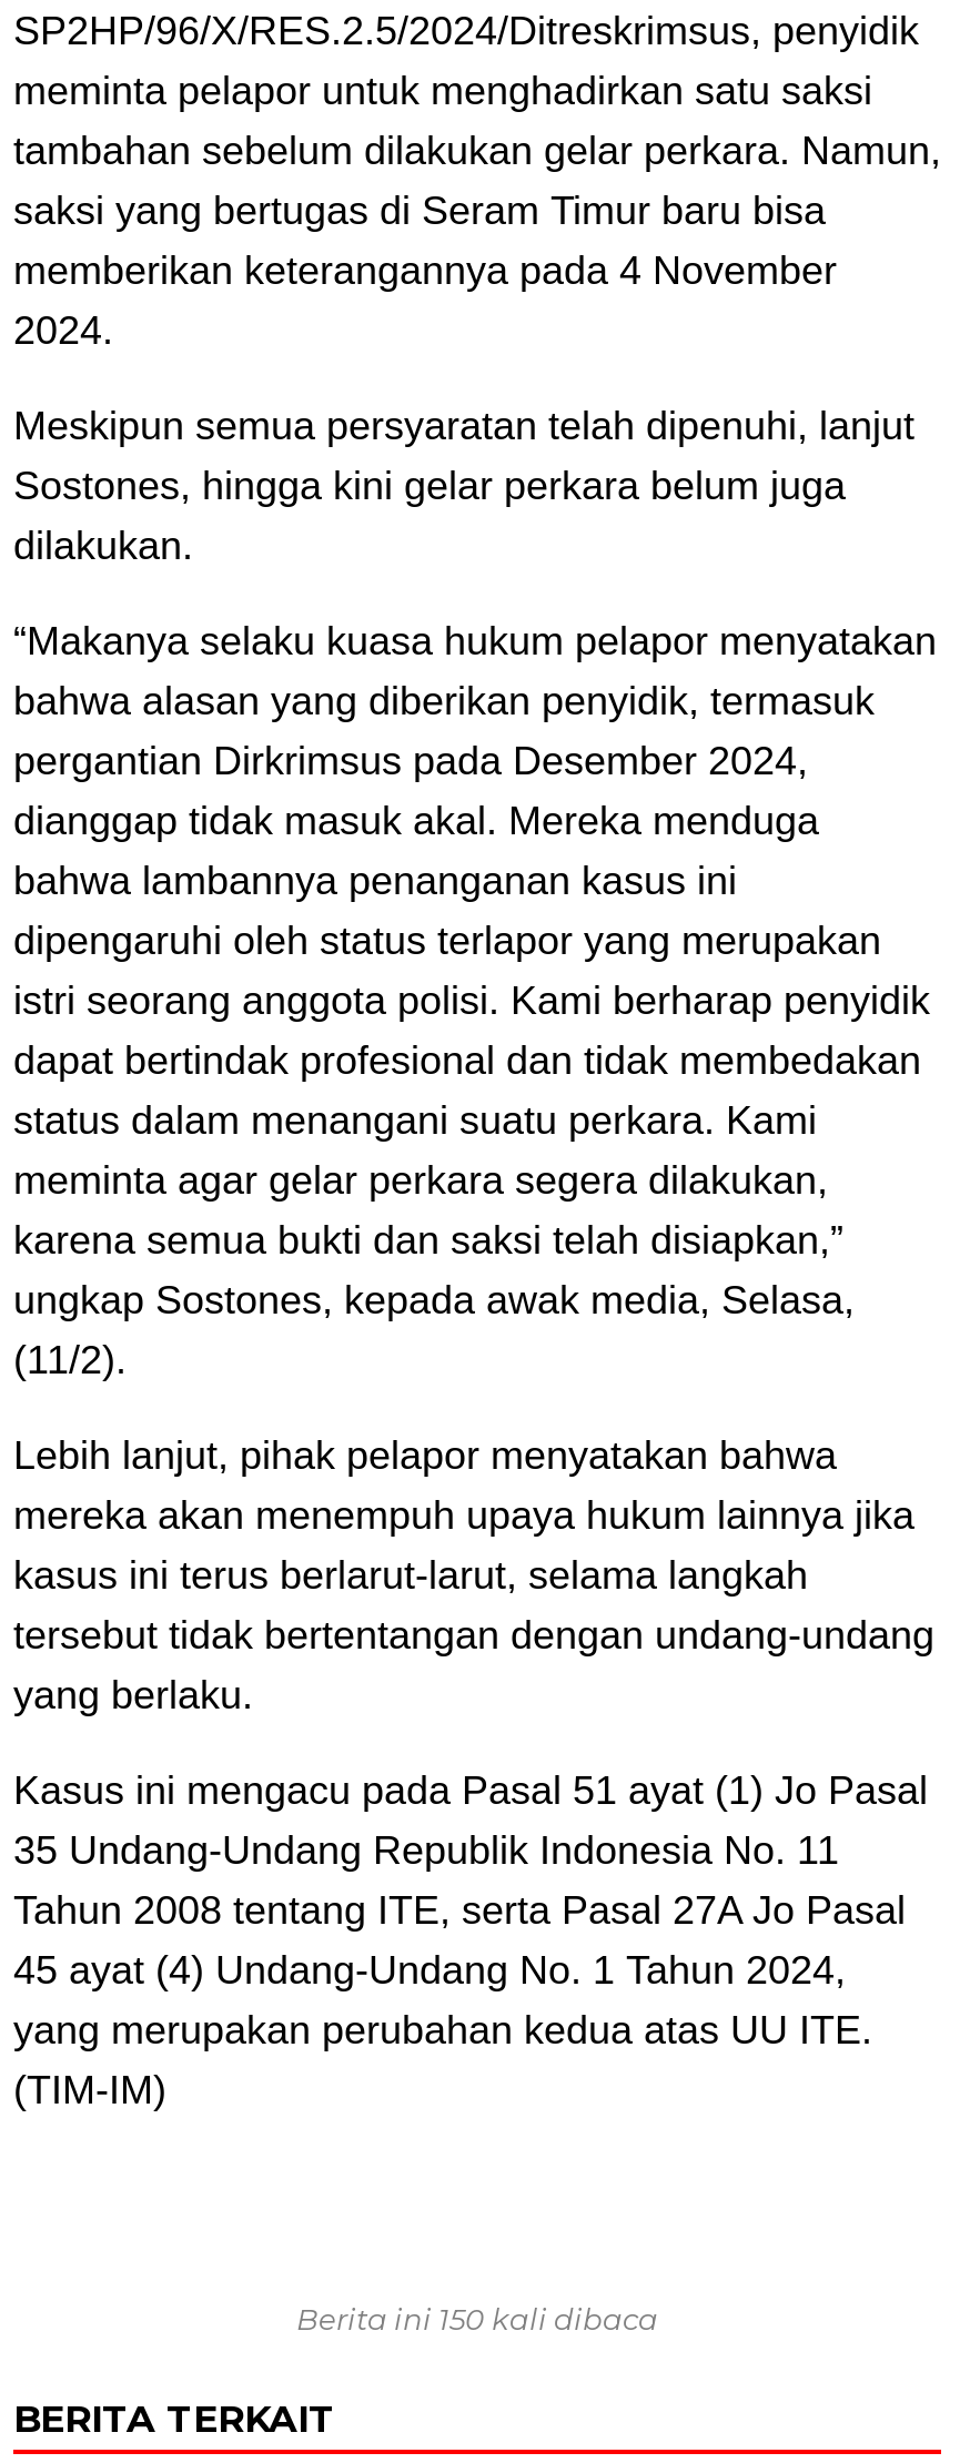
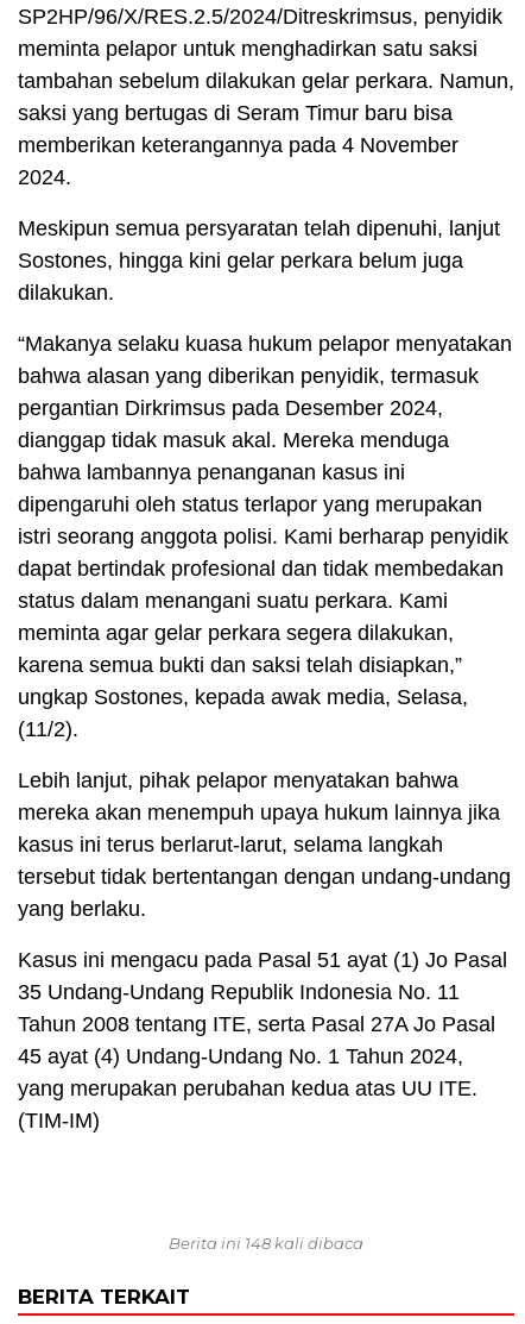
- Berita ini 150 kali dibaca
+ Berita ini 148 kali dibaca
